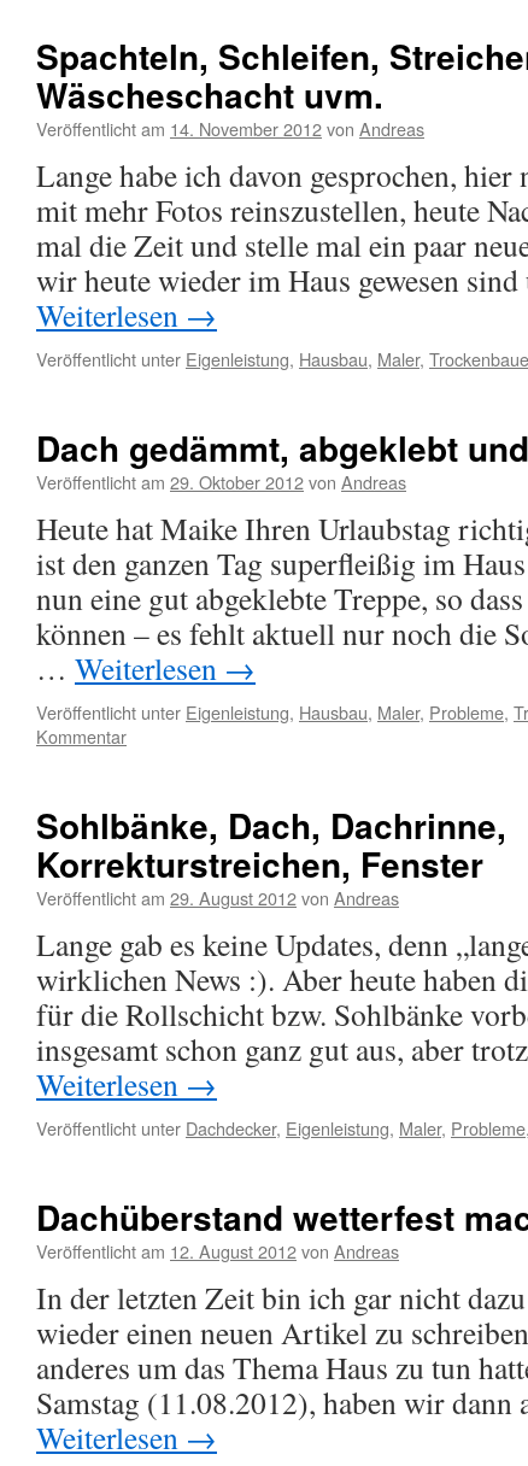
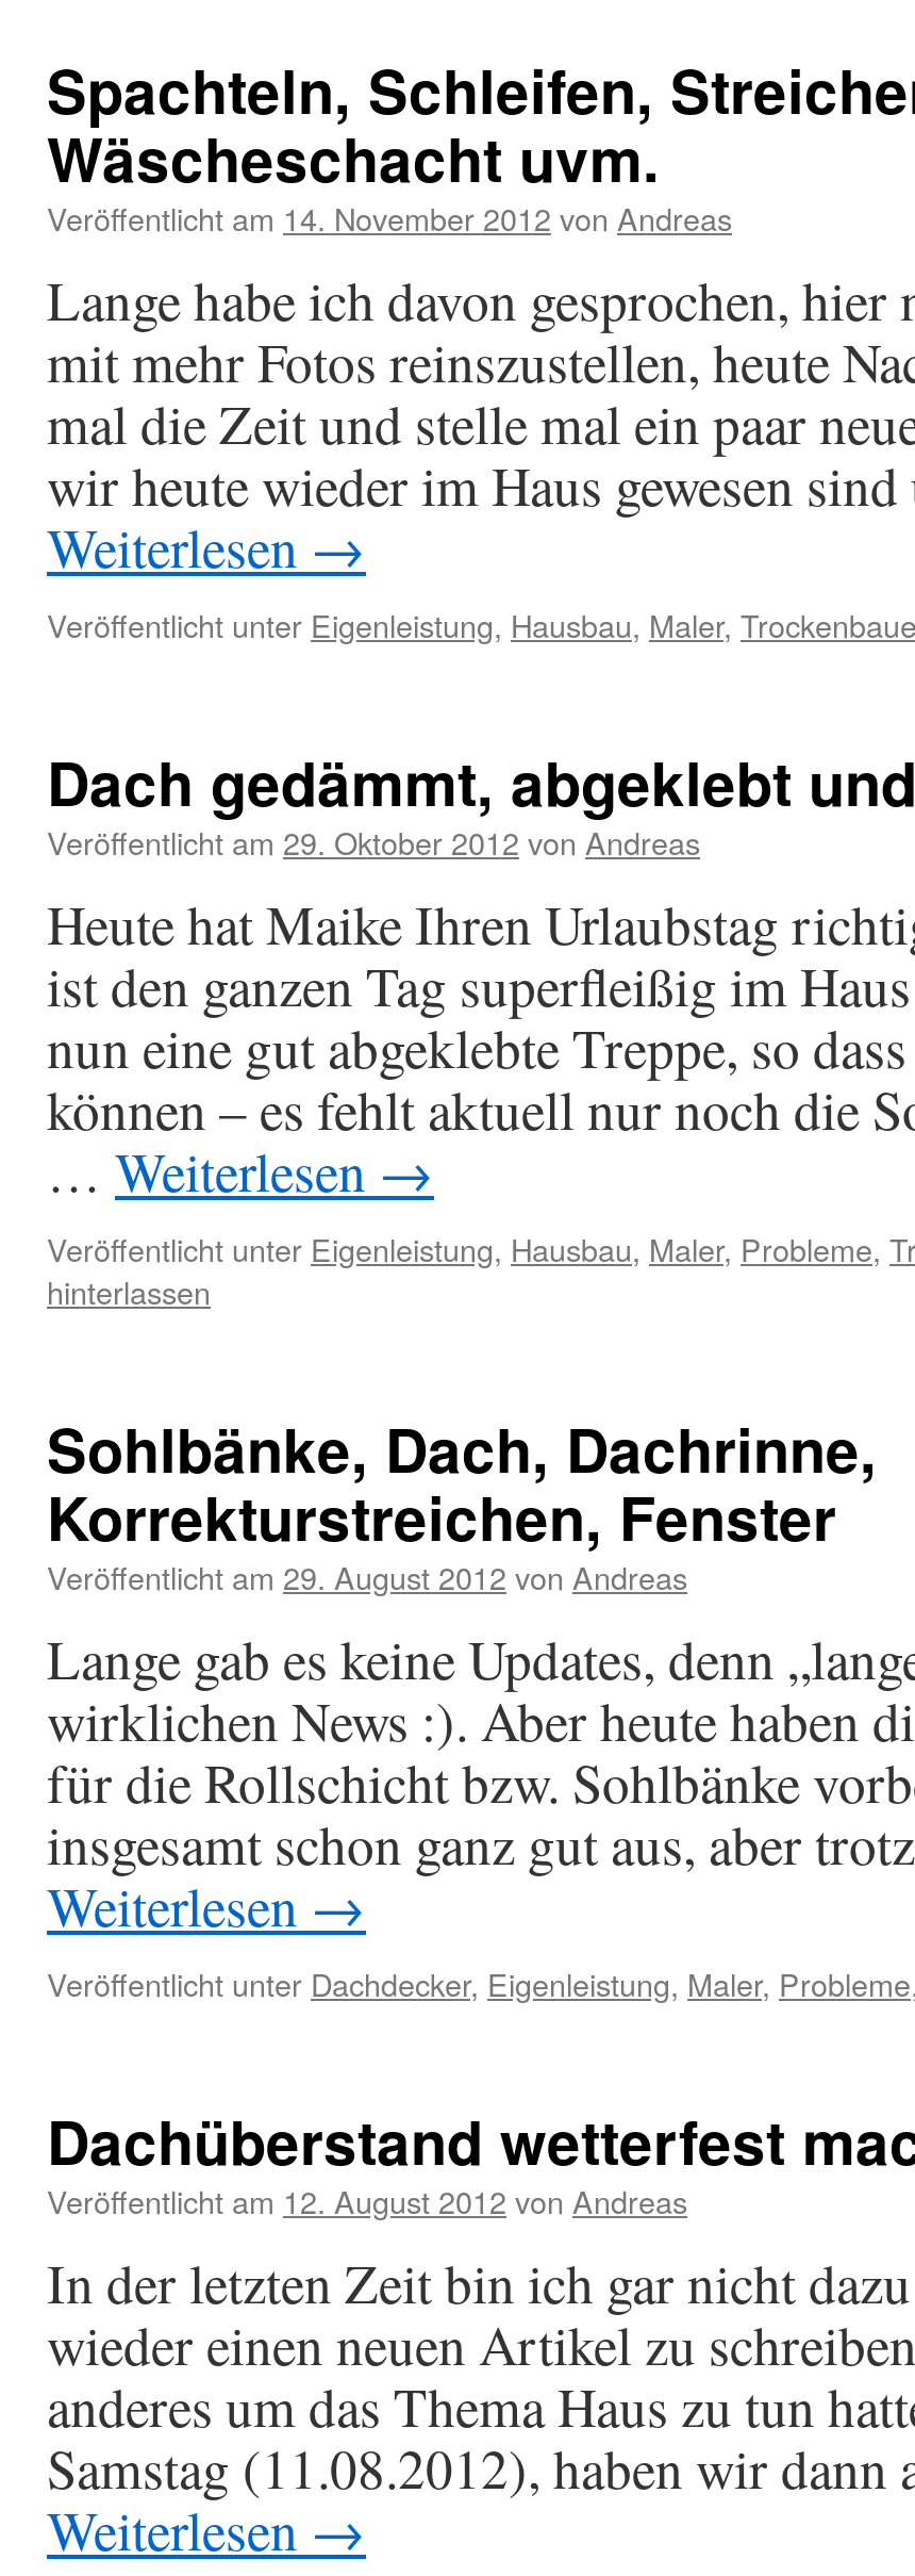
- Kommentar
+ hinterlassen
